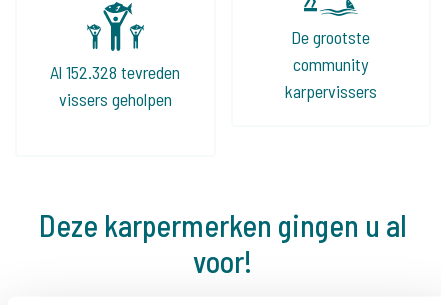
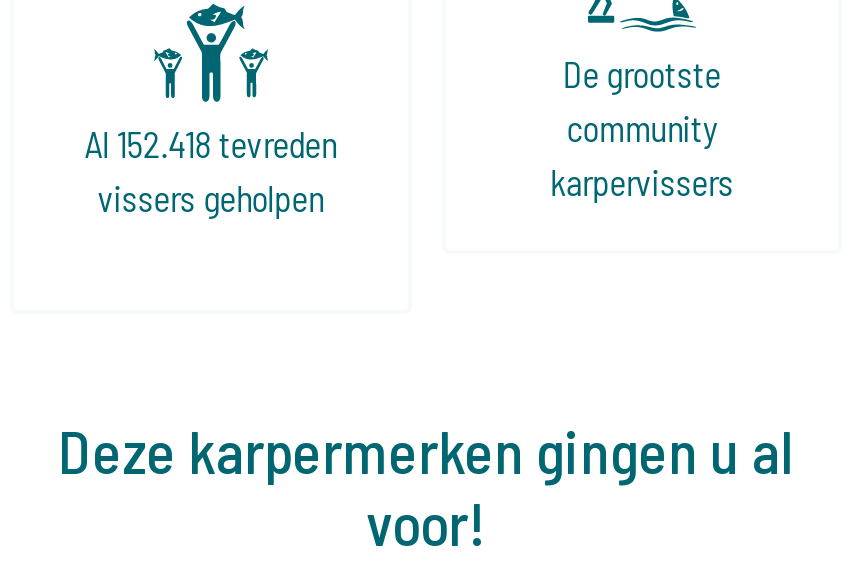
- Al 152.328 tevreden
+ Al 152.418 tevreden
